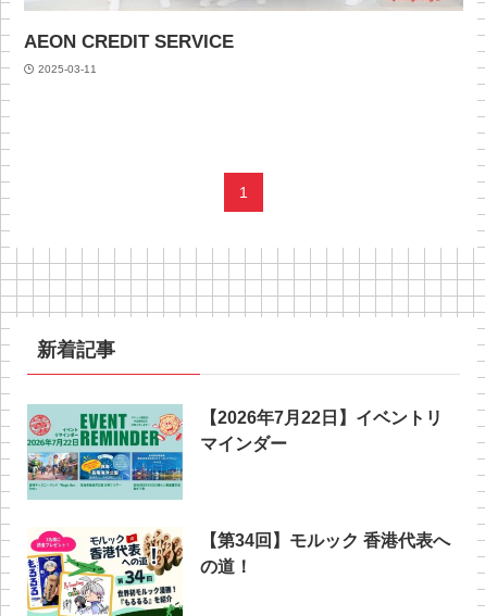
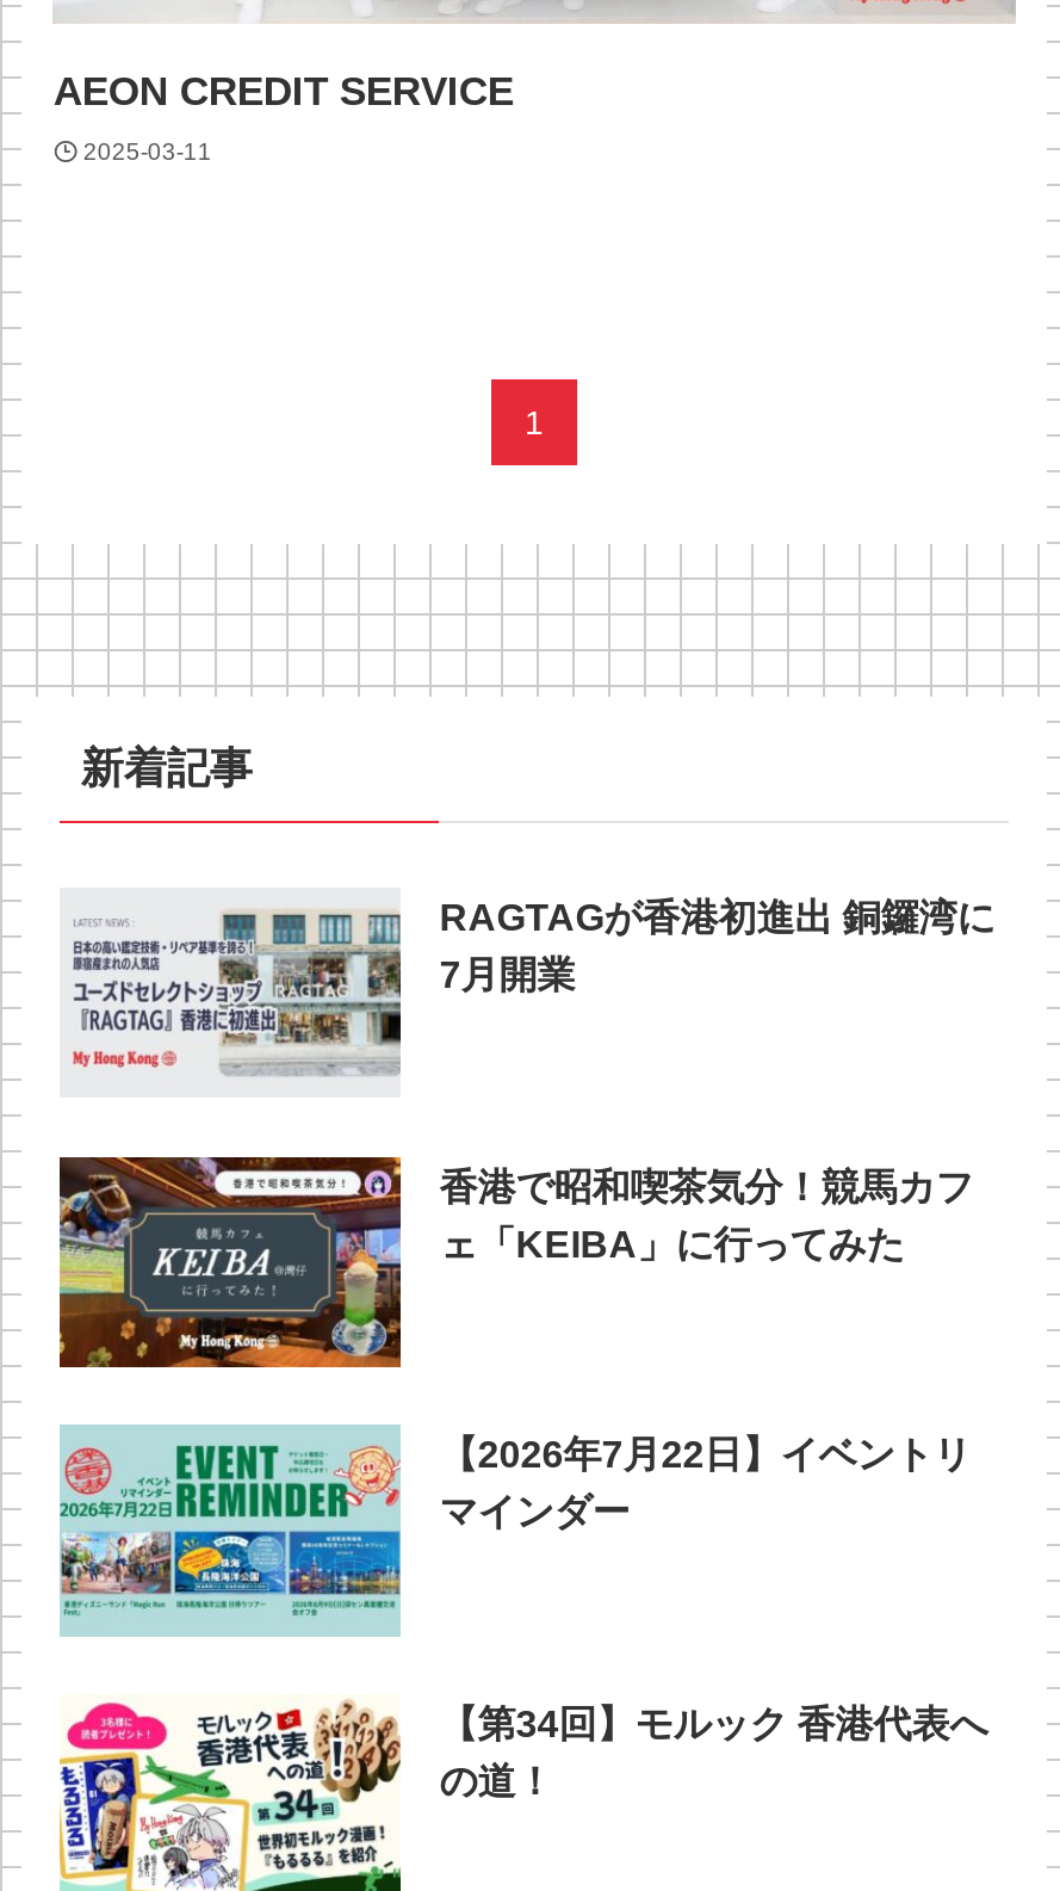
+ [image]
+ 香港で昭和喫茶気分！競馬カフ
+ ェ「KEIBA」に行ってみた

+ [image]
+ RAGTAGが香港初進出 銅鑼湾に
+ 7月開業
